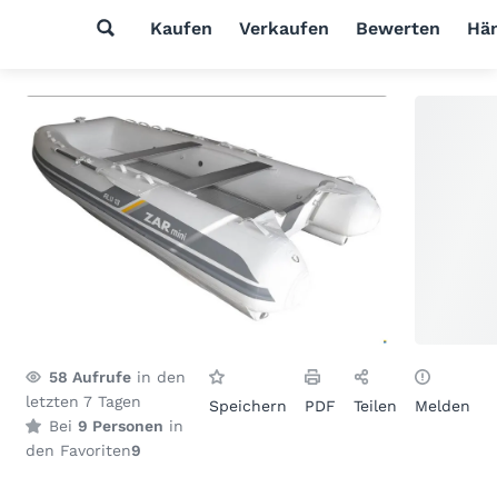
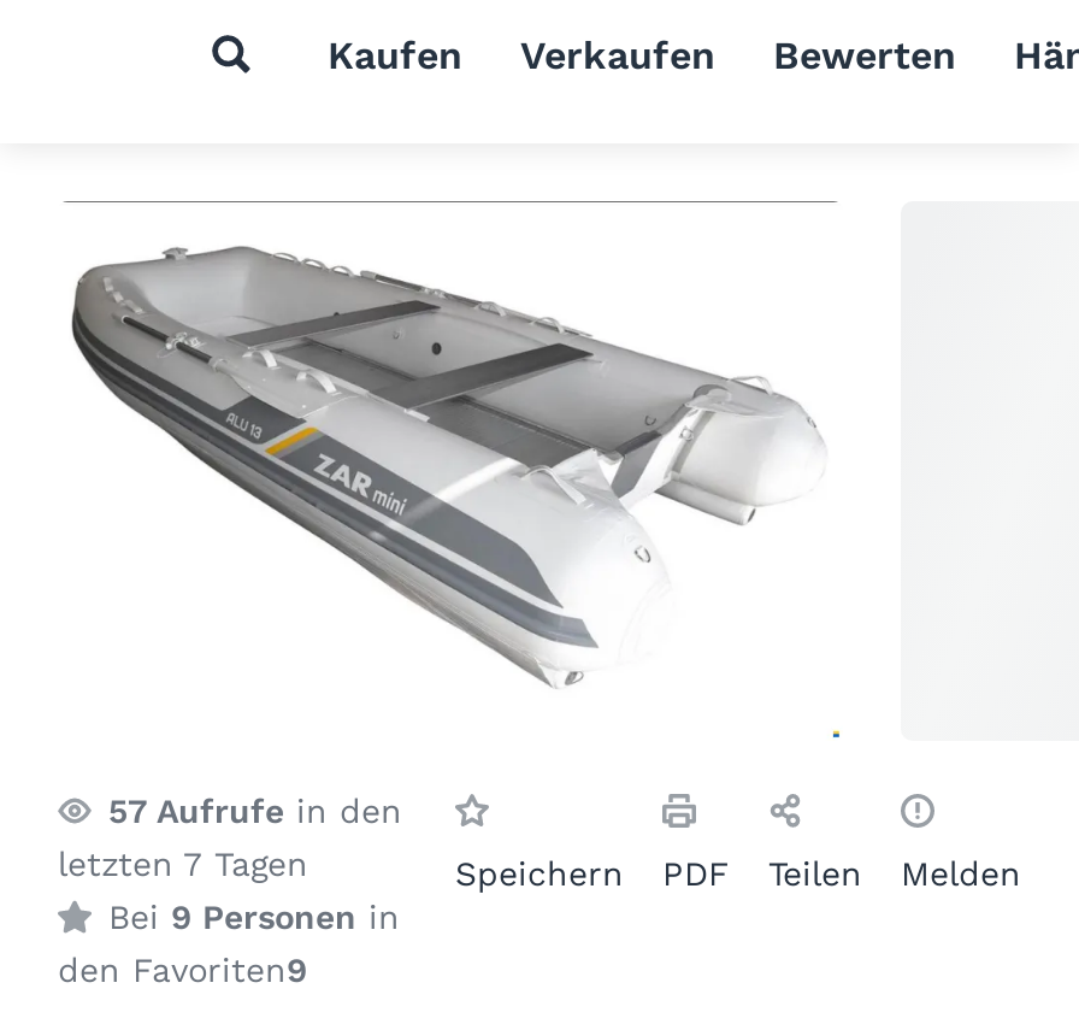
- 58 Aufrufe in den
+ 57 Aufrufe in den
